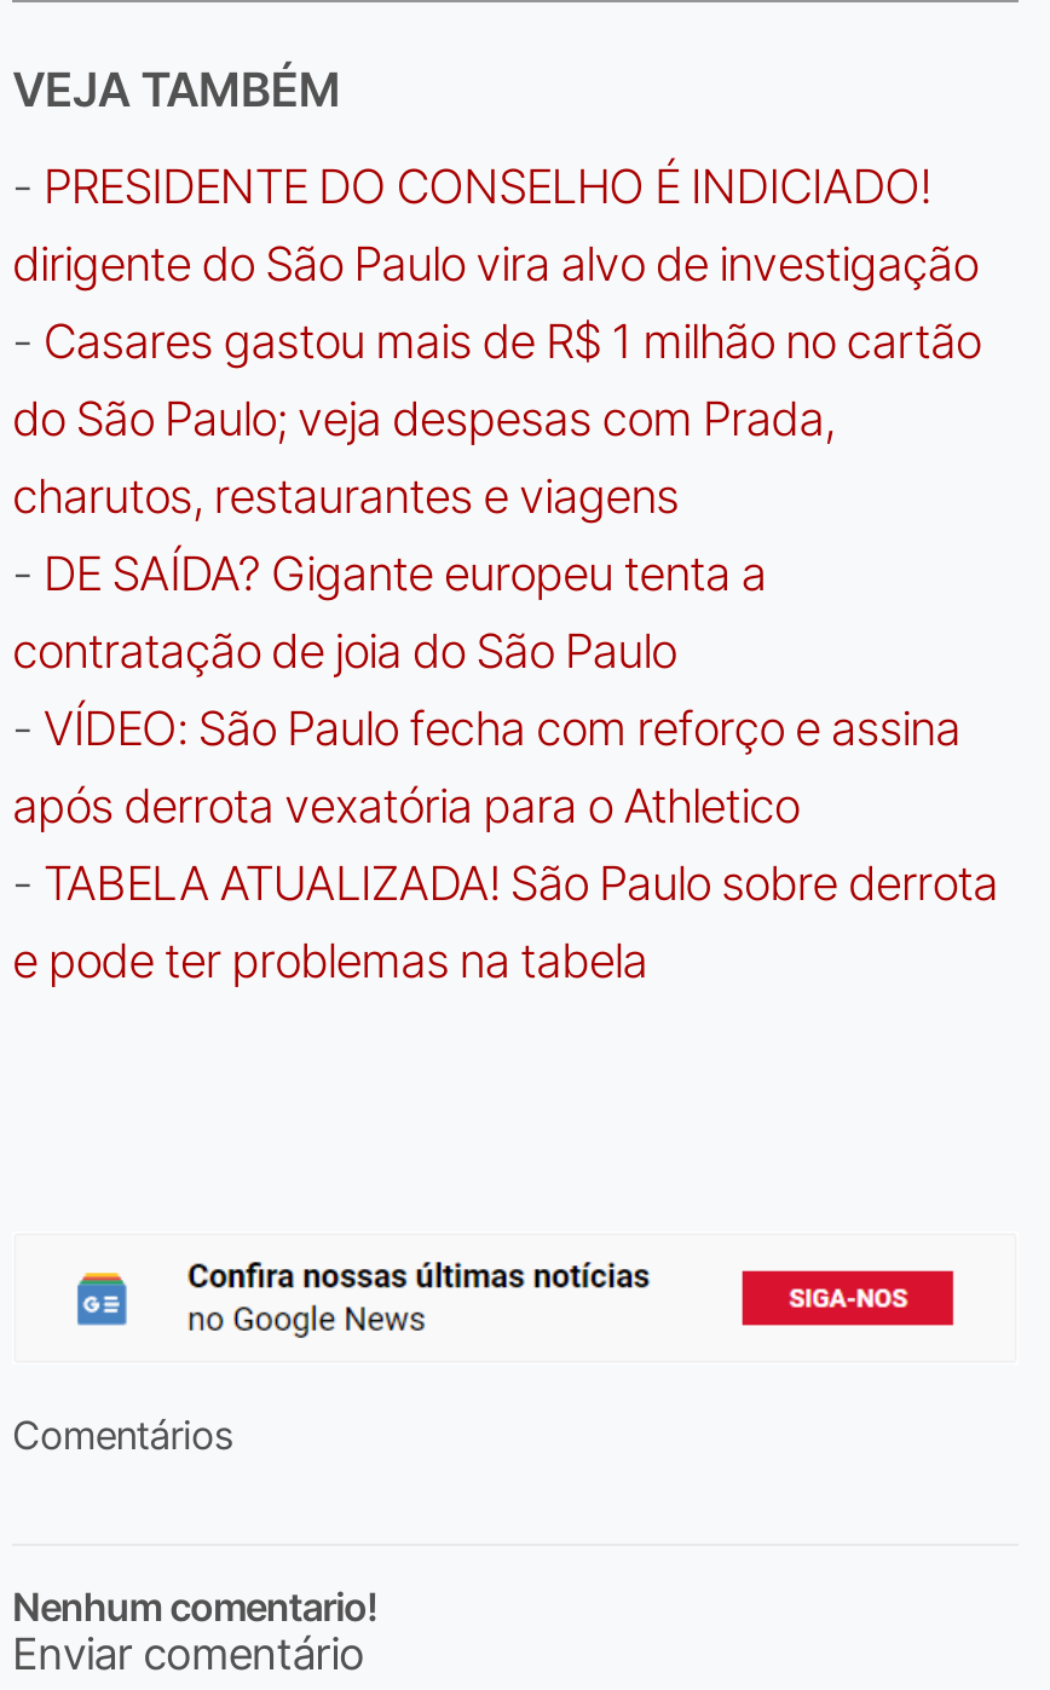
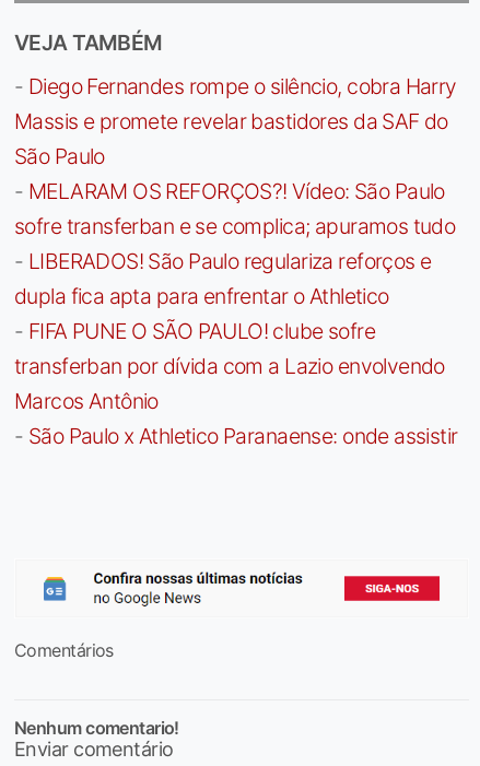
- - PRESIDENTE DO CONSELHO É INDICIADO!
- dirigente do São Paulo vira alvo de investigação
- - Casares gastou mais de R$ 1 milhão no cartão
- do São Paulo; veja despesas com Prada,
- charutos, restaurantes e viagens
- - DE SAÍDA? Gigante europeu tenta a
- contratação de joia do São Paulo
- - VÍDEO: São Paulo fecha com reforço e assina
- após derrota vexatória para o Athletico
- - TABELA ATUALIZADA! São Paulo sobre derrota
- e pode ter problemas na tabela
+ - Diego Fernandes rompe o silêncio, cobra Harry
+ Massis e promete revelar bastidores da SAF do
+ São Paulo
+ - MELARAM OS REFORÇOS?! Vídeo: São Paulo
+ sofre transferban e se complica; apuramos tudo
+ - LIBERADOS! São Paulo regulariza reforços e
+ dupla fica apta para enfrentar o Athletico
+ - FIFA PUNE O SÃO PAULO! clube sofre
+ transferban por dívida com a Lazio envolvendo
+ Marcos Antônio
+ - São Paulo x Athletico Paranaense: onde assistir
